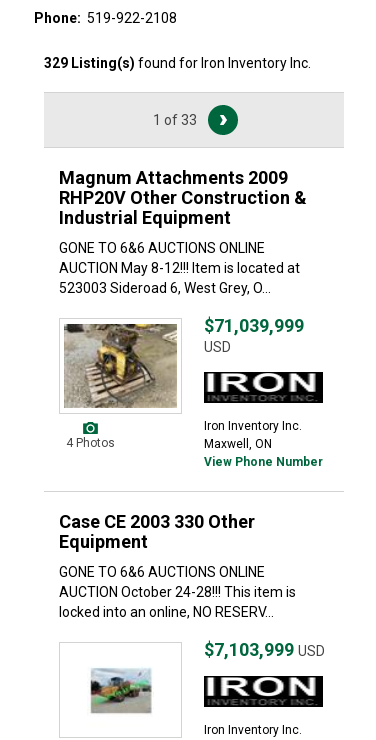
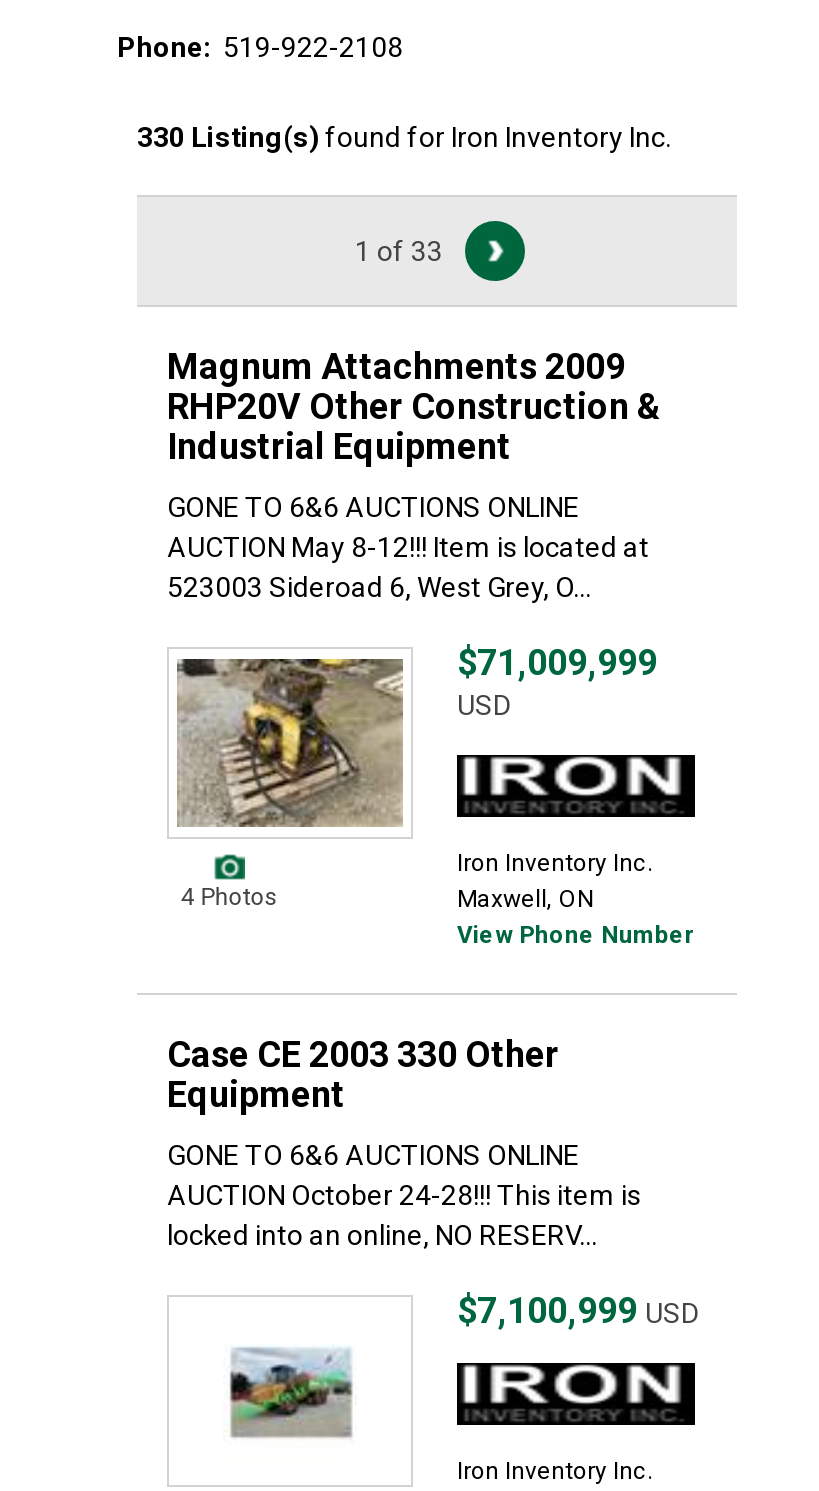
- 329 Listing(s) found for Iron Inventory Inc.
+ 330 Listing(s) found for Iron Inventory Inc.

- $71,039,999
+ $71,009,999

- $7,103,999 USD
+ $7,100,999 USD
